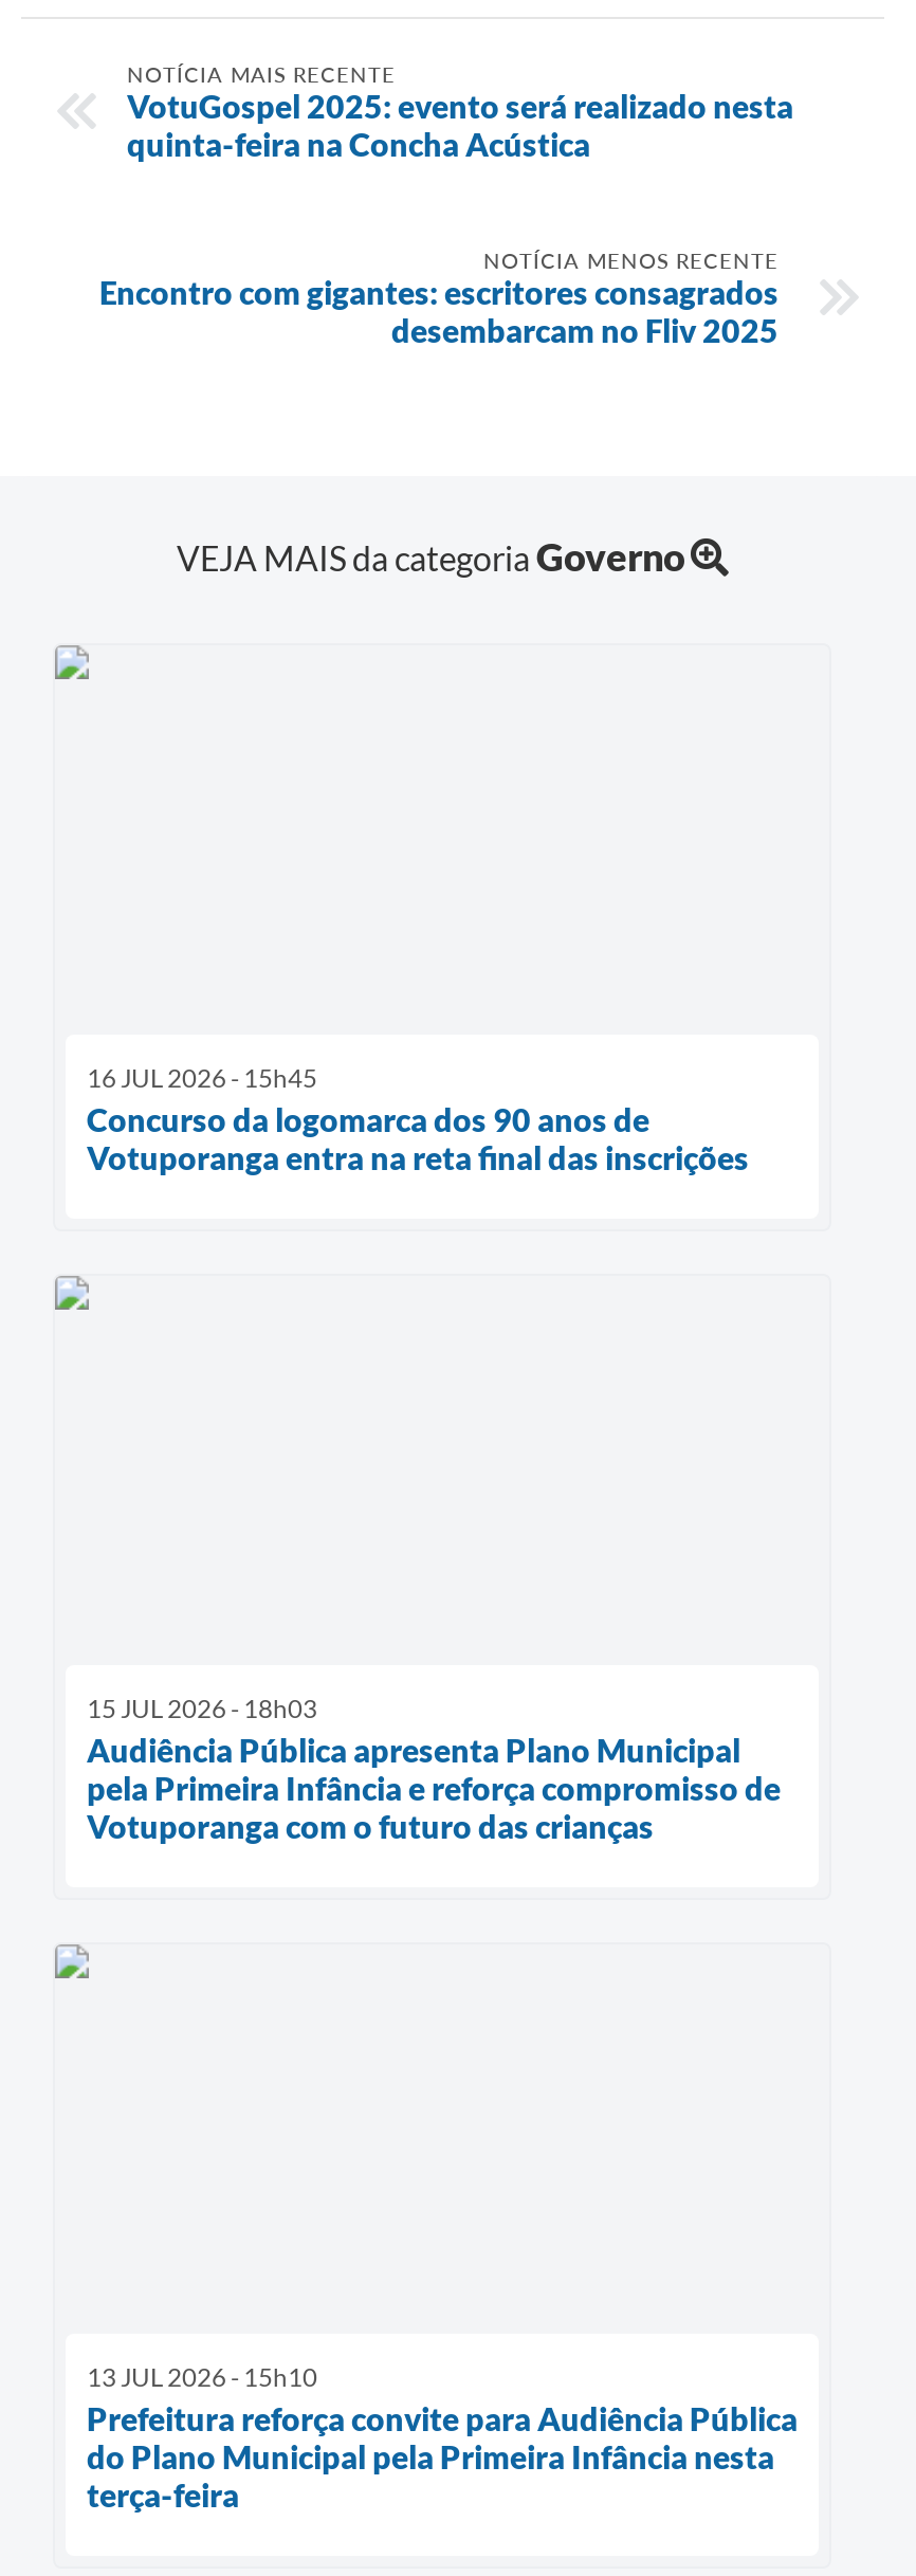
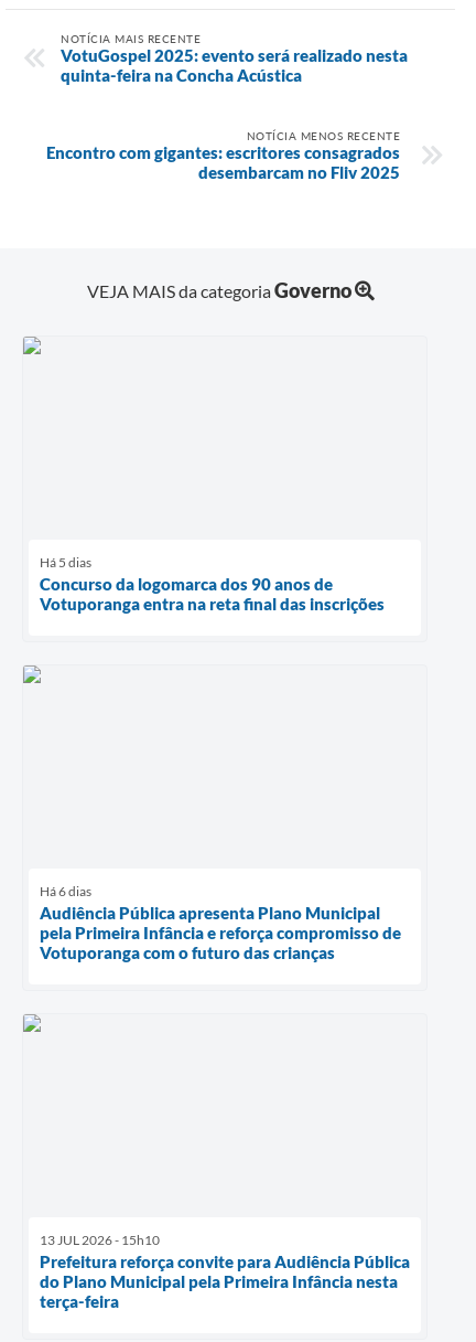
- 16 JUL 2026 - 15h45
+ Há 5 dias

- 15 JUL 2026 - 18h03
+ Há 6 dias
